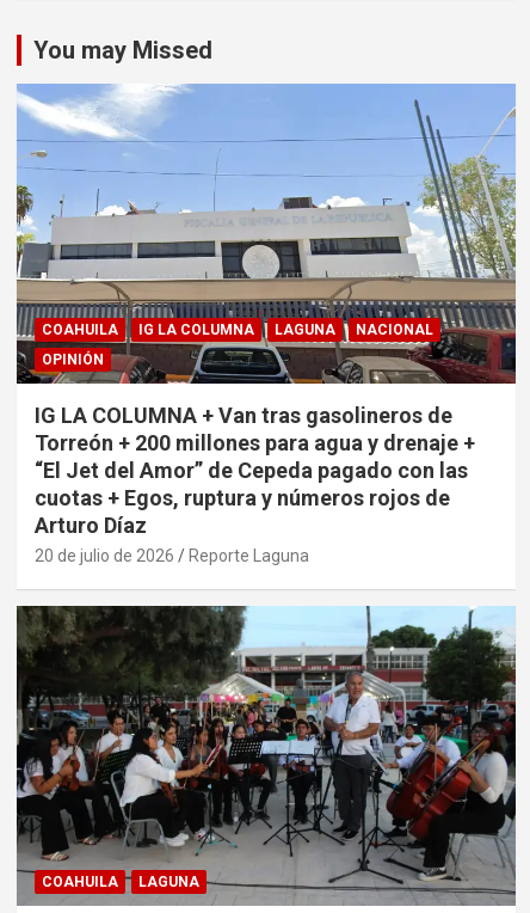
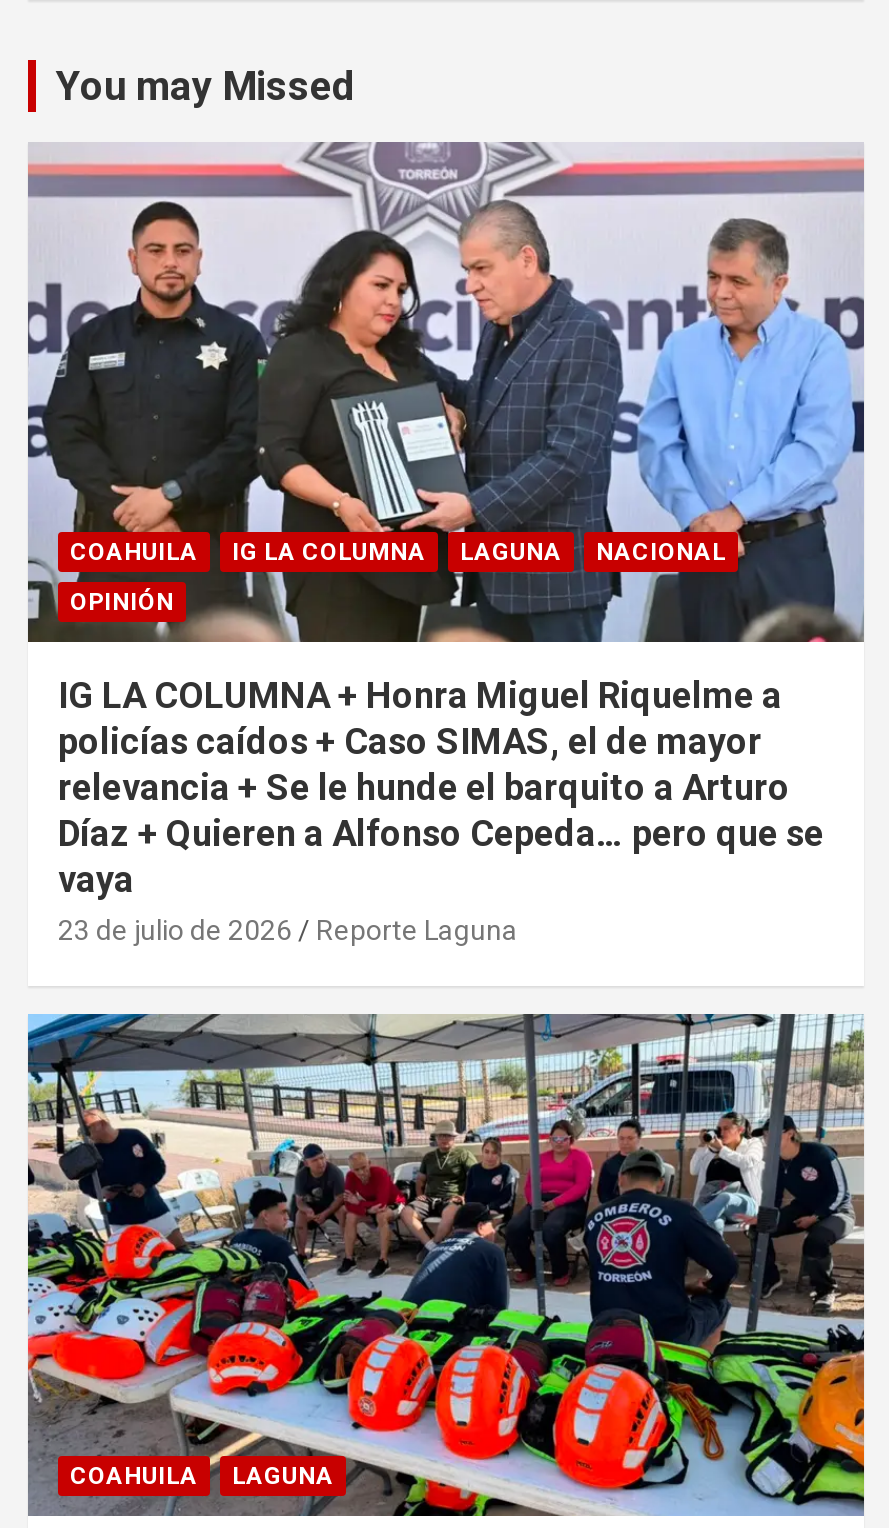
- [image]
- IG LA COLUMNA + Van tras gasolineros de
- Torreón + 200 millones para agua y drenaje +
- “El Jet del Amor” de Cepeda pagado con las
- cuotas + Egos, ruptura y números rojos de
- Arturo Díaz
- 20 de julio de 2026
+ [image]
+ IG LA COLUMNA + Honra Miguel Riquelme a
+ policías caídos + Caso SIMAS, el de mayor
+ relevancia + Se le hunde el barquito a Arturo
+ Díaz + Quieren a Alfonso Cepeda… pero que se
+ vaya
+ 23 de julio de 2026

- [image]
+ [image]
